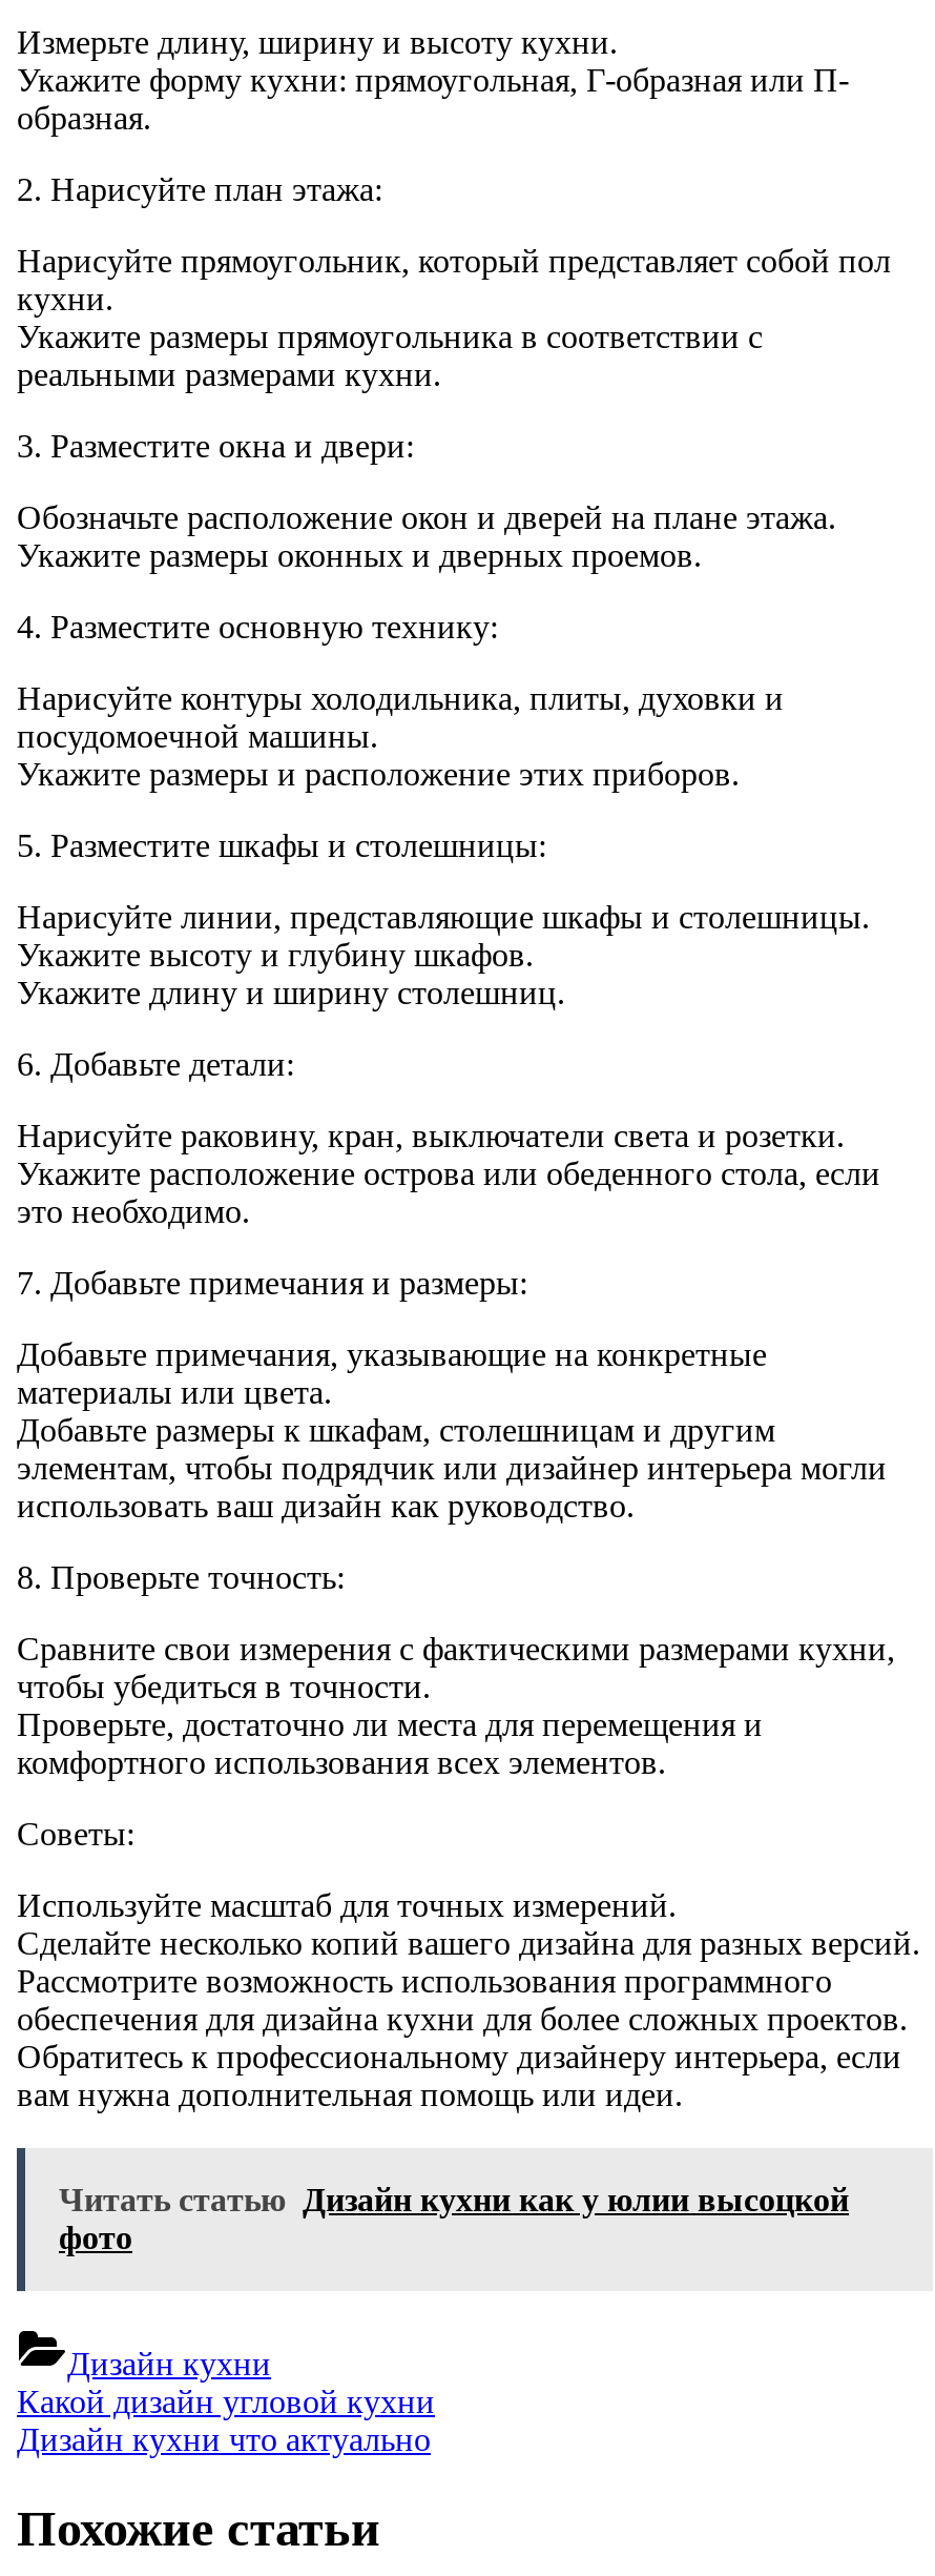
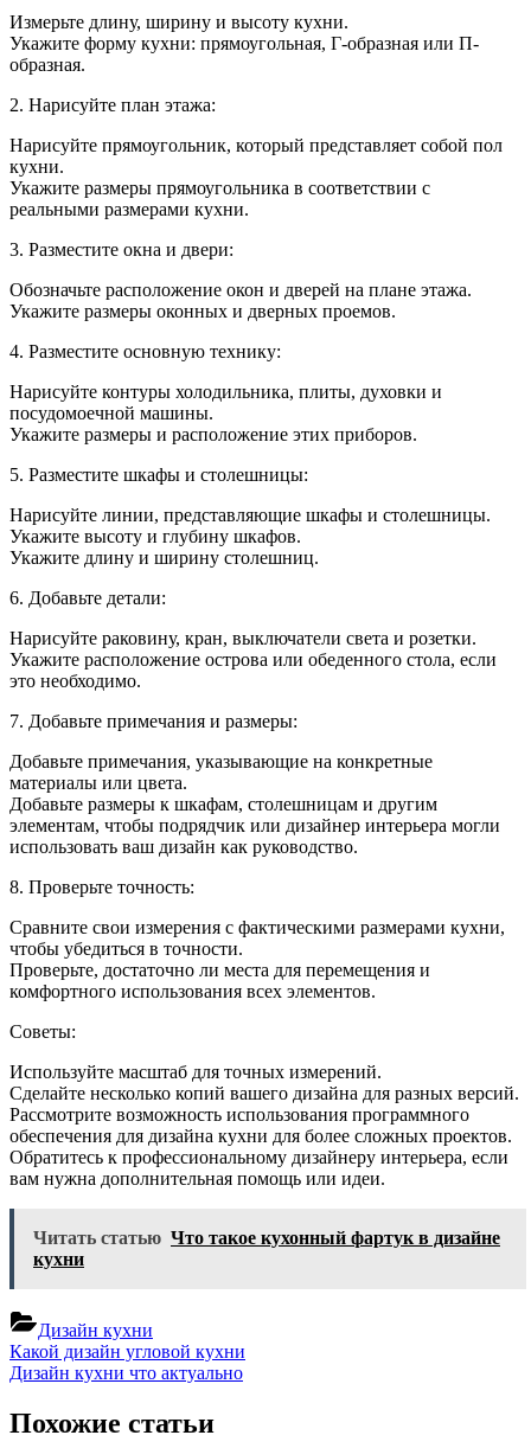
- Читать статью Дизайн кухни как у юлии высоцкой
- фото
+ Читать статью Что такое кухонный фартук в дизайне
+ кухни
